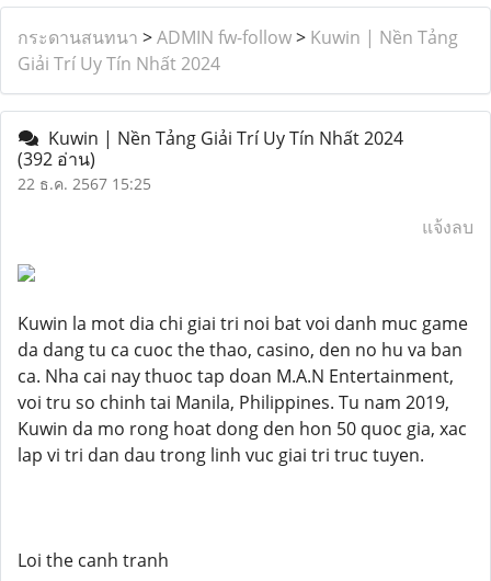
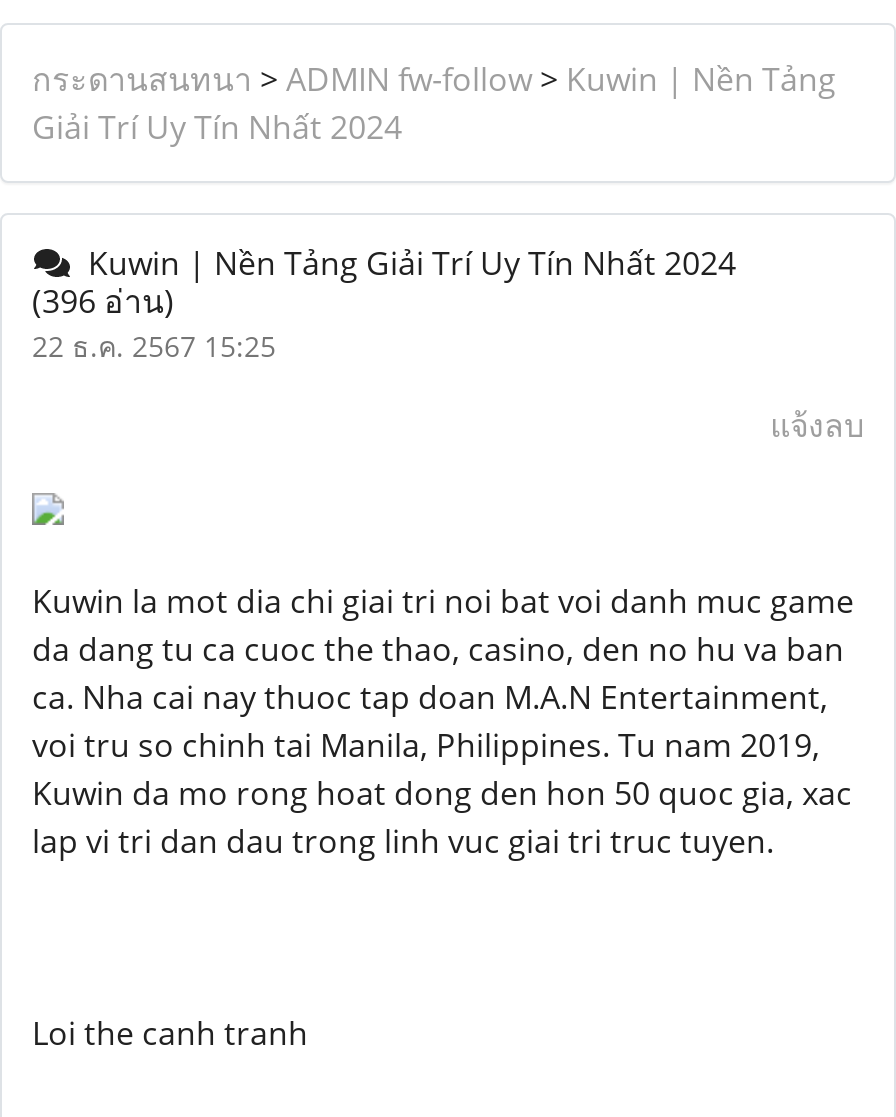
- (392 อ่าน)
+ (396 อ่าน)
